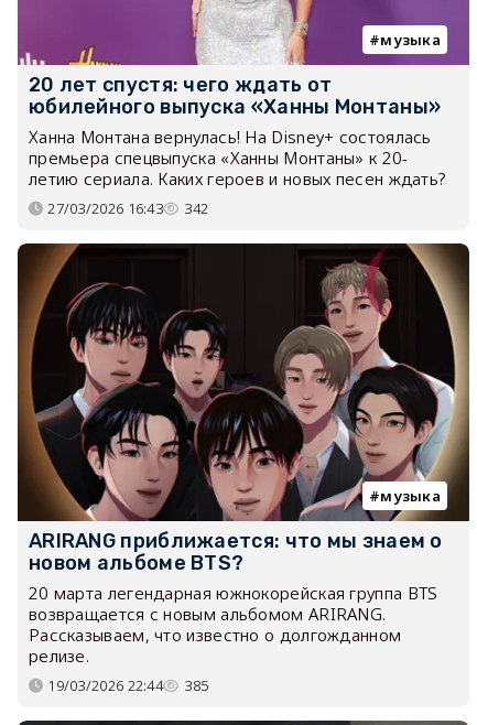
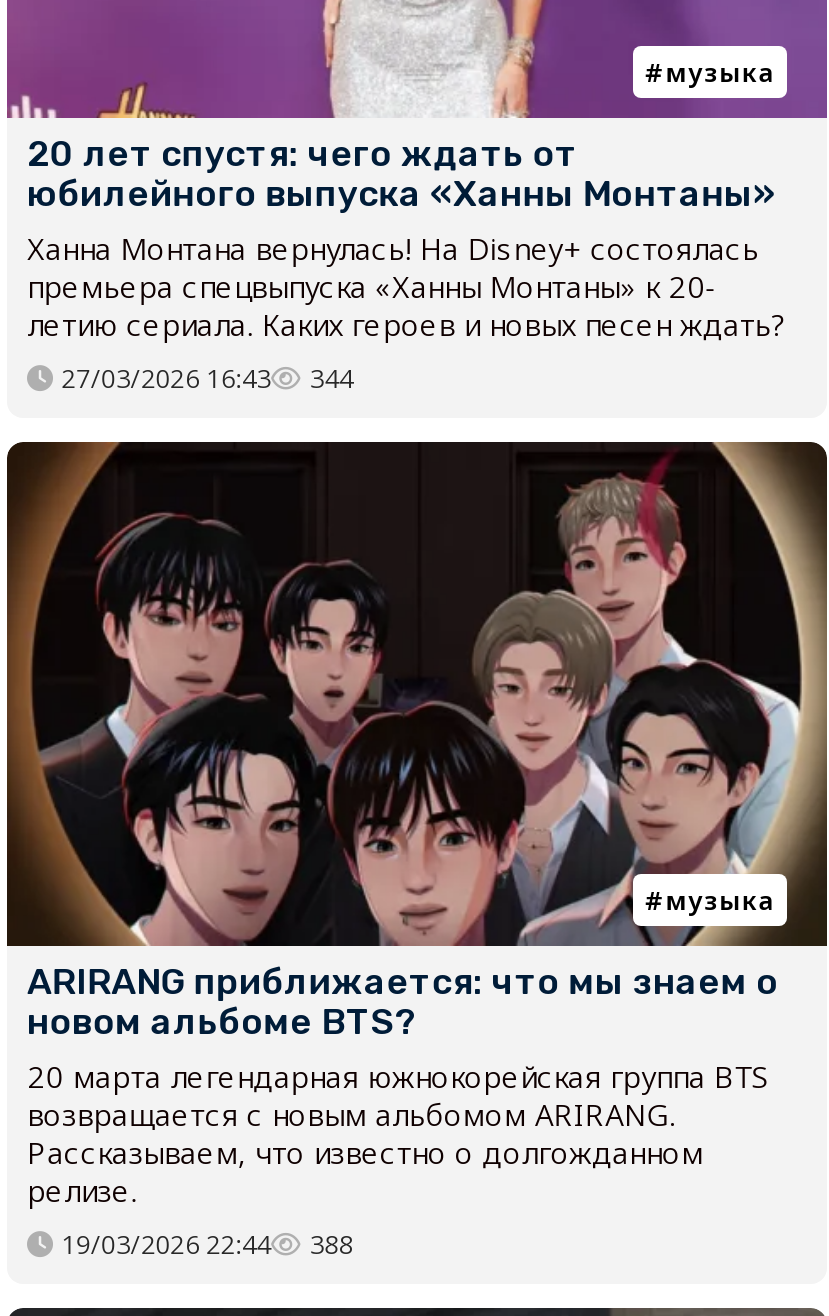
- 27/03/2026 16:43 342
+ 27/03/2026 16:43 344

- 19/03/2026 22:44 385
+ 19/03/2026 22:44 388
